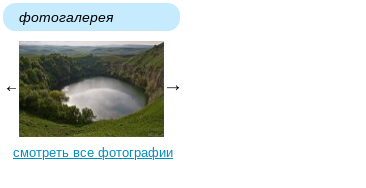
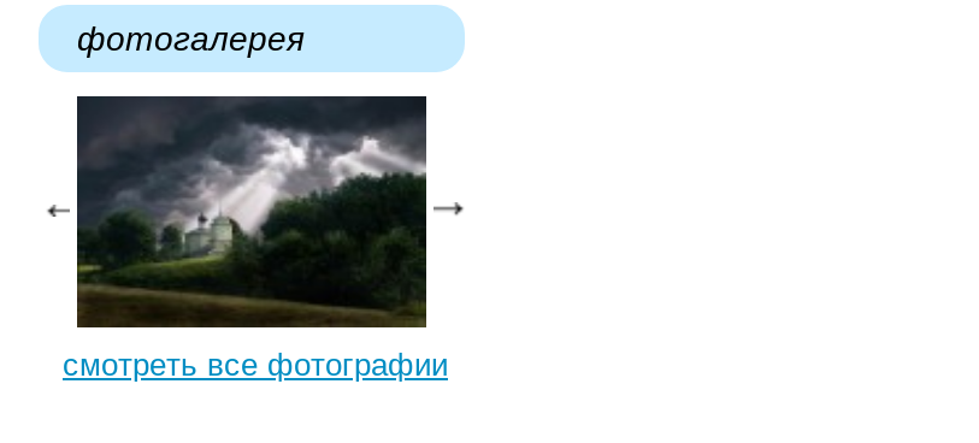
- [image]
+ [image]
